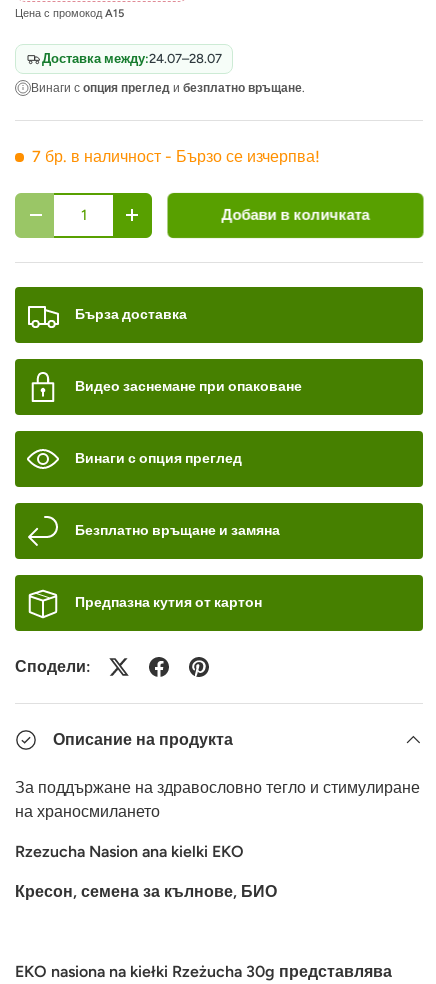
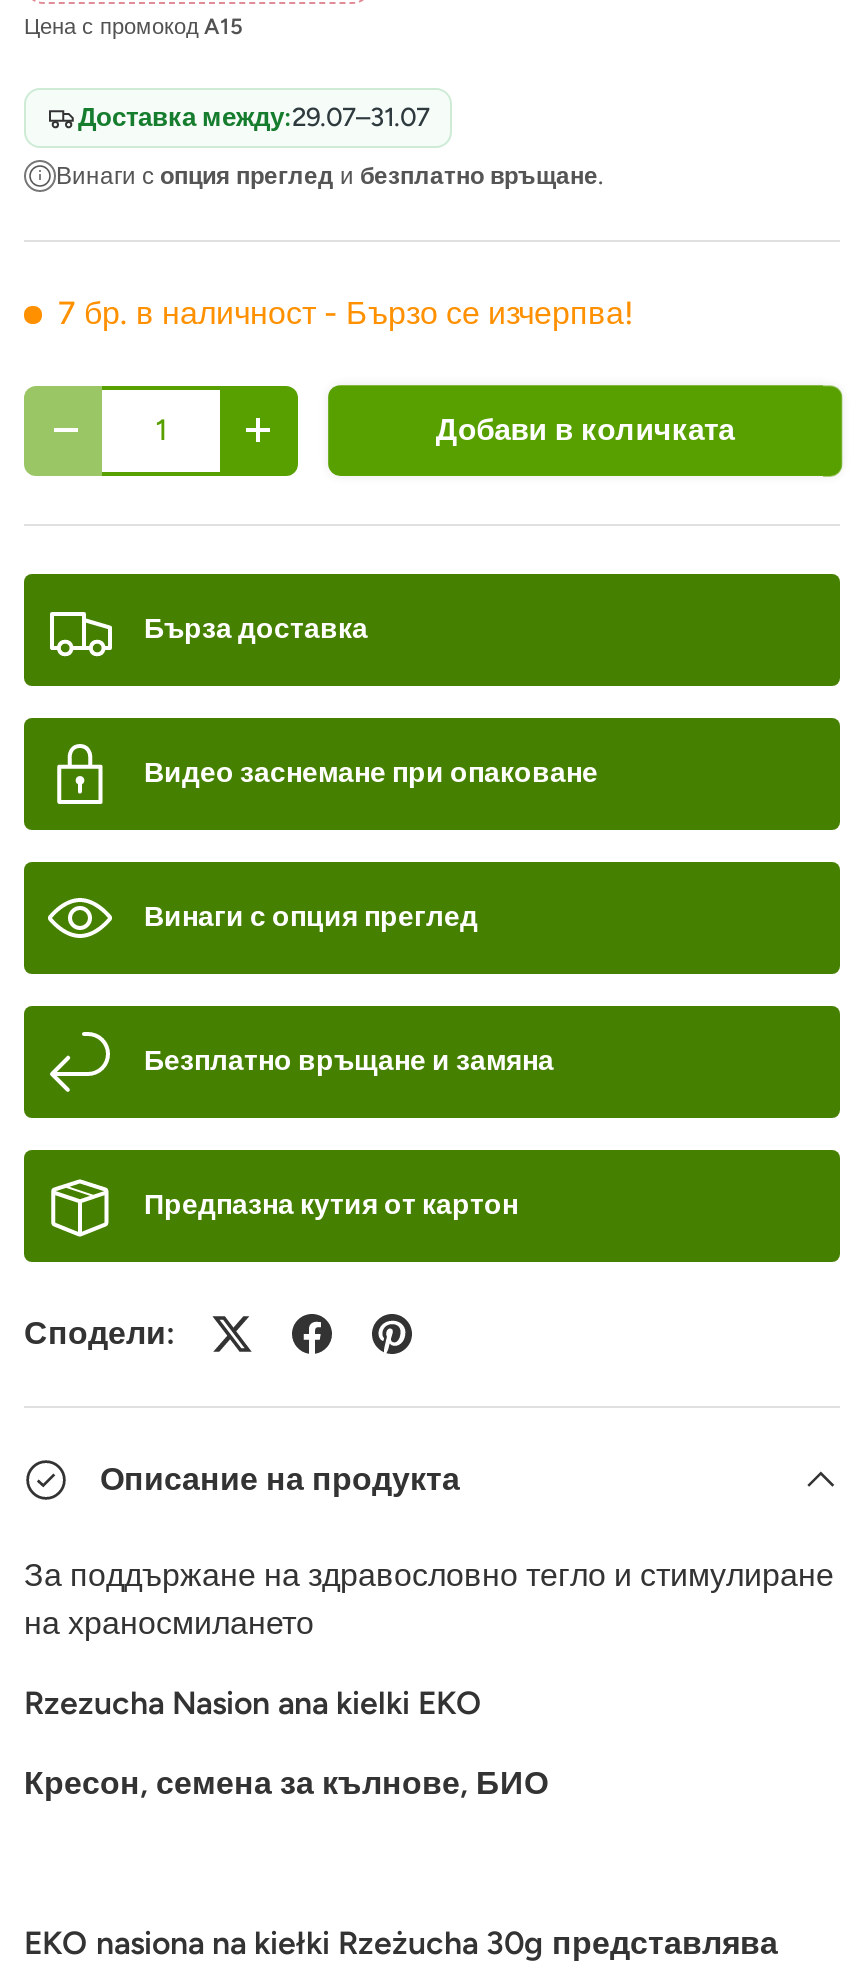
- Доставка между:24.07–28.07
+ Доставка между:29.07–31.07
